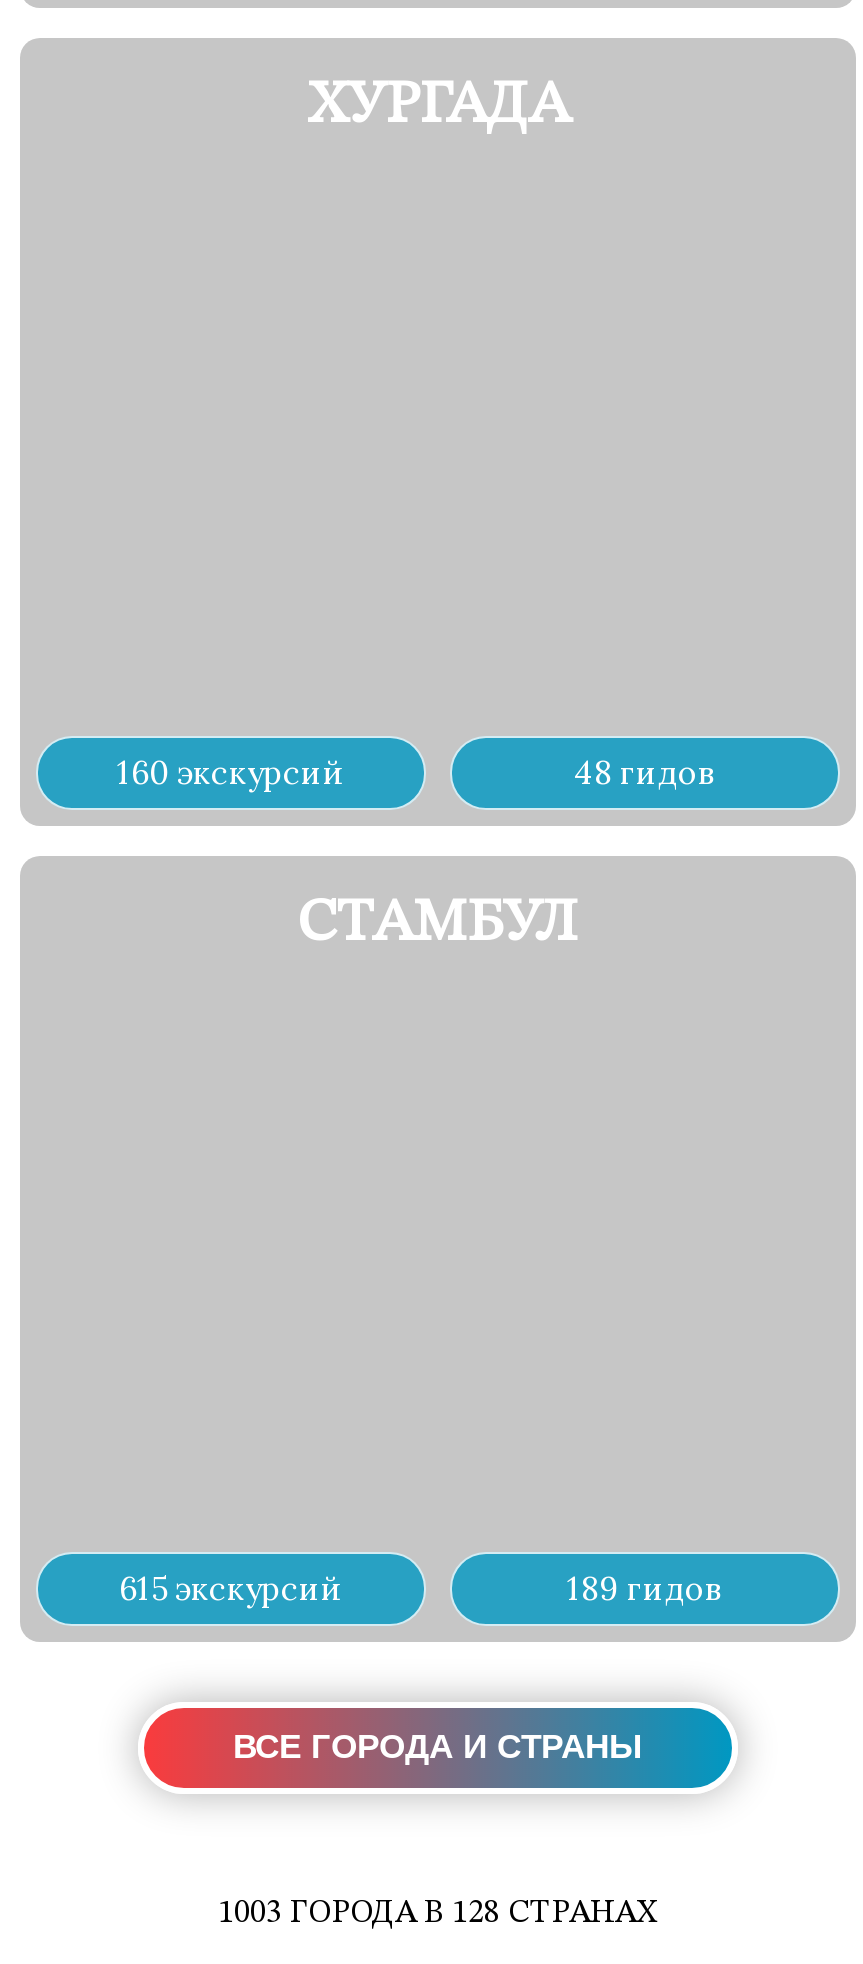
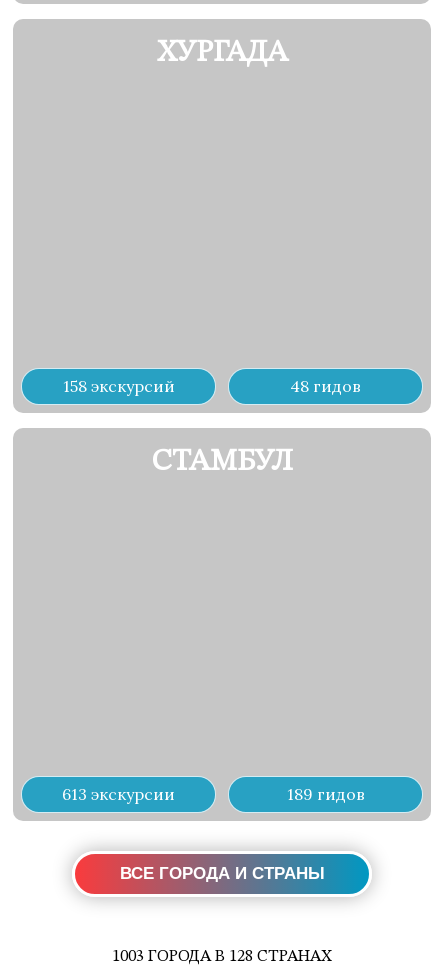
- 160 экскурсий
+ 158 экскурсий

- 615 экскурсий
+ 613 экскурсии
